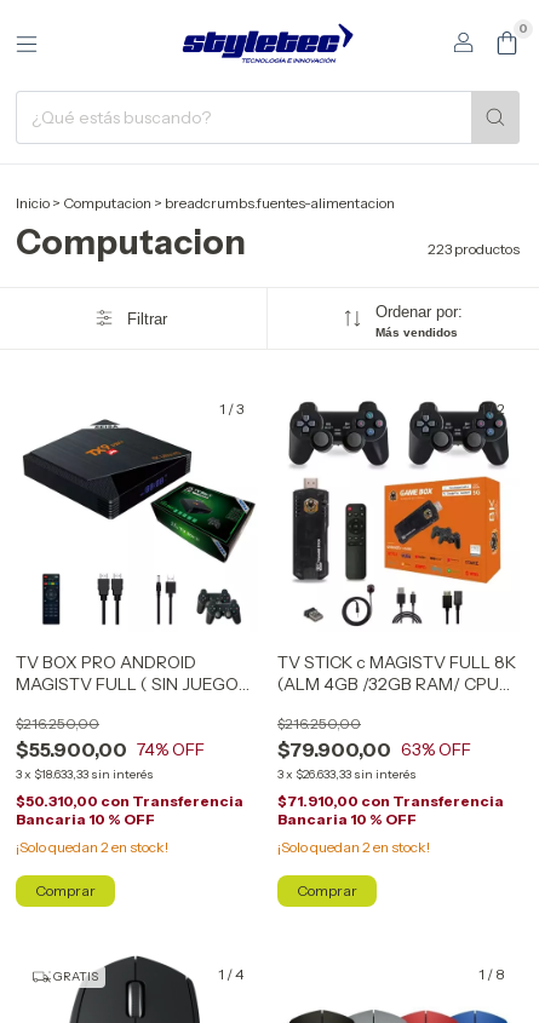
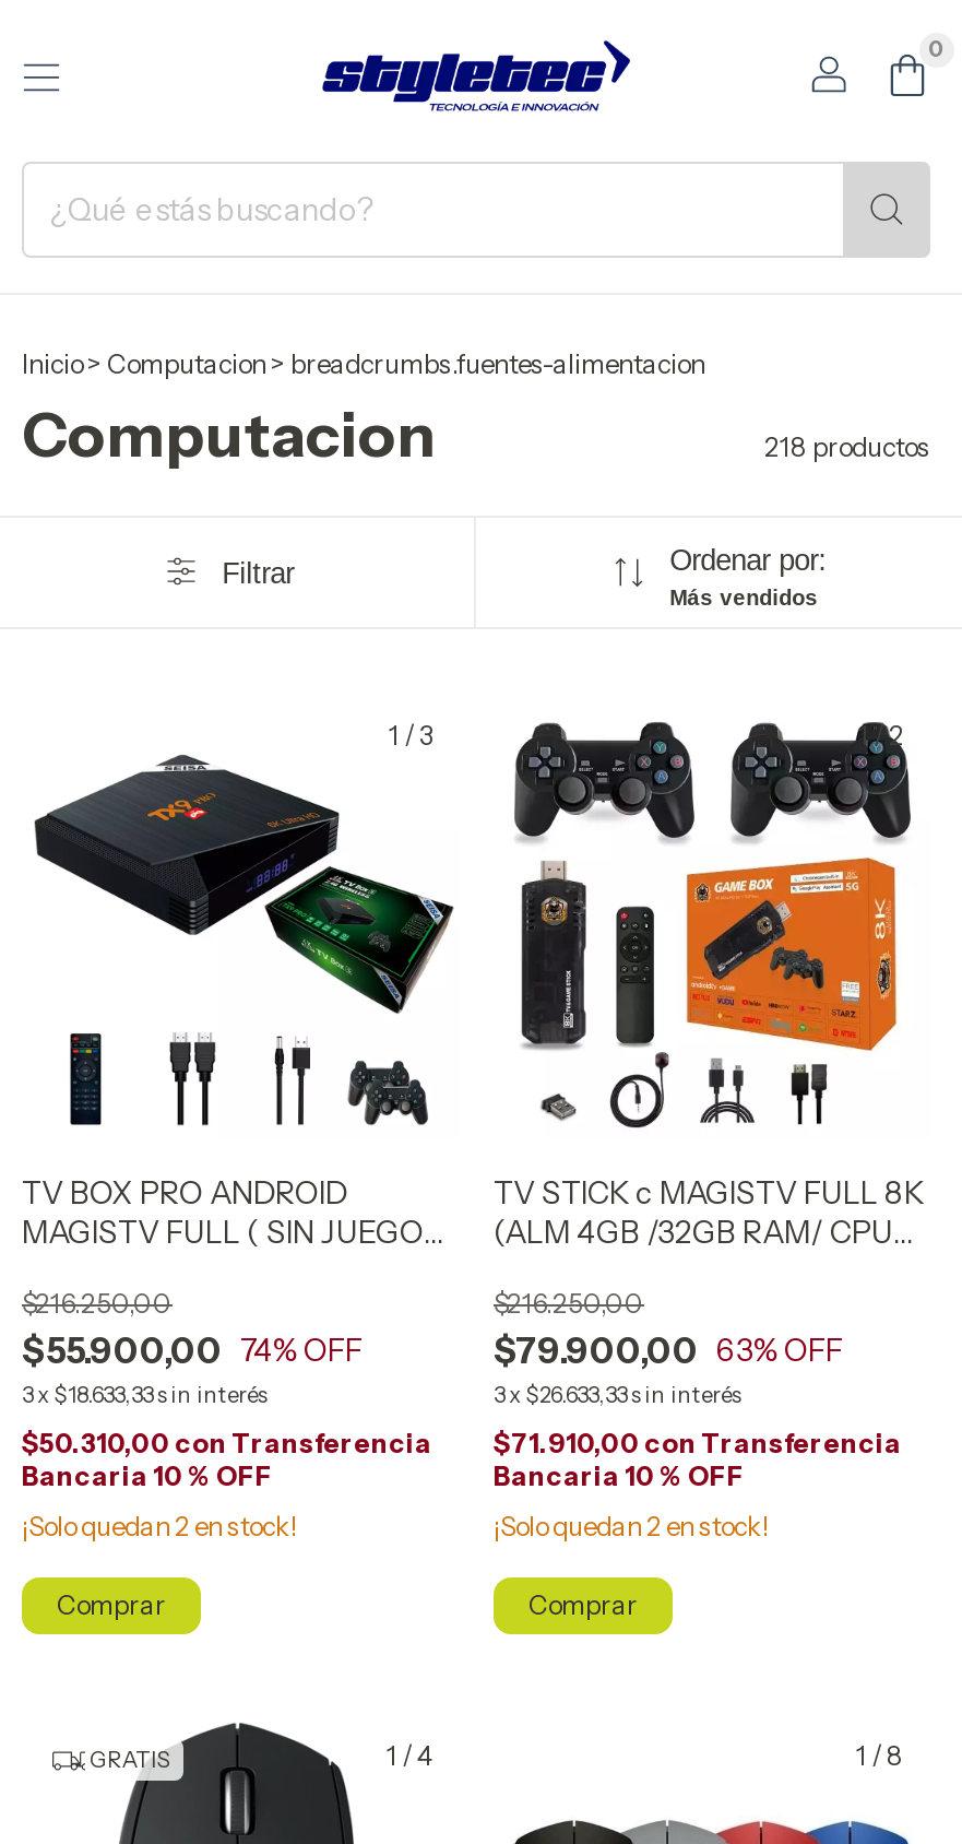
- 223 productos
+ 218 productos
